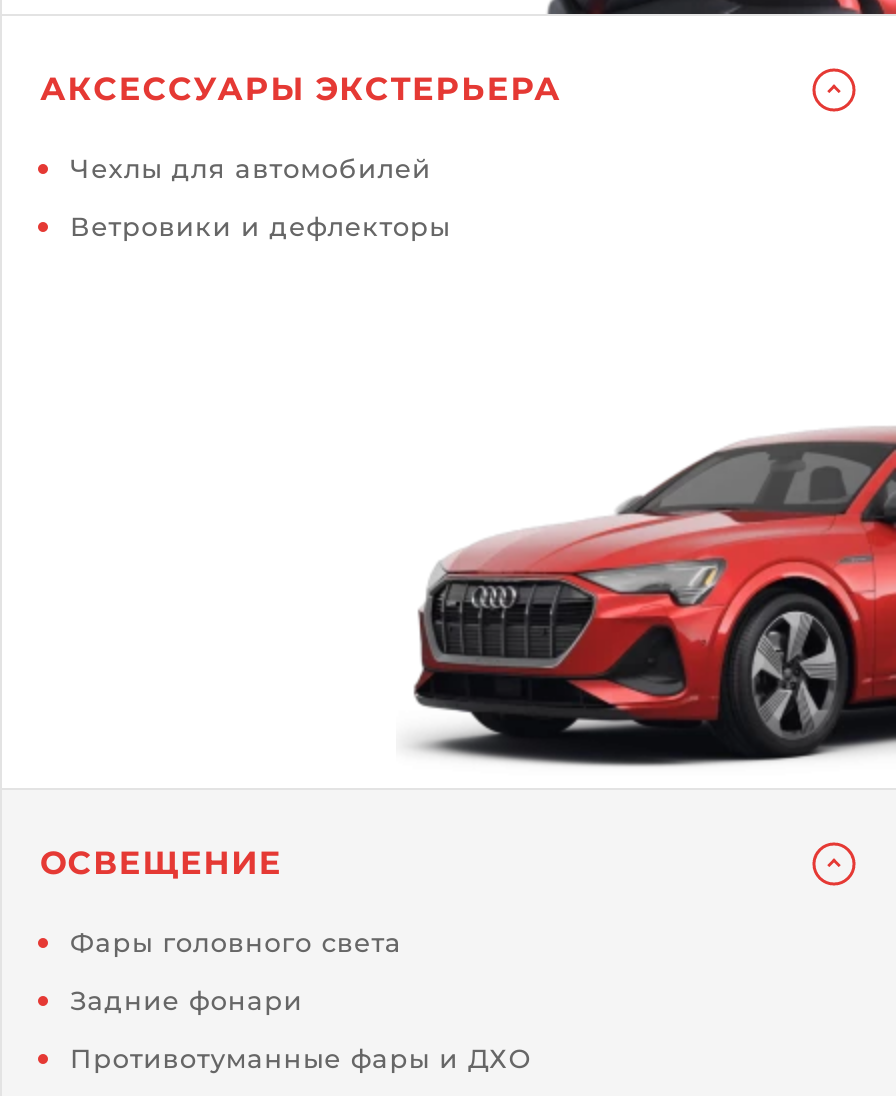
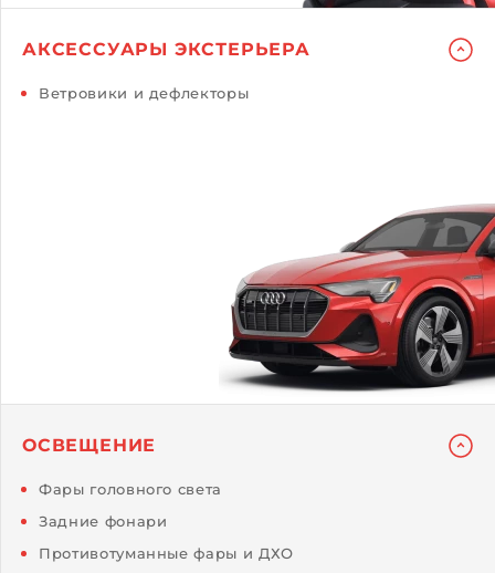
- Чехлы для автомобилей
